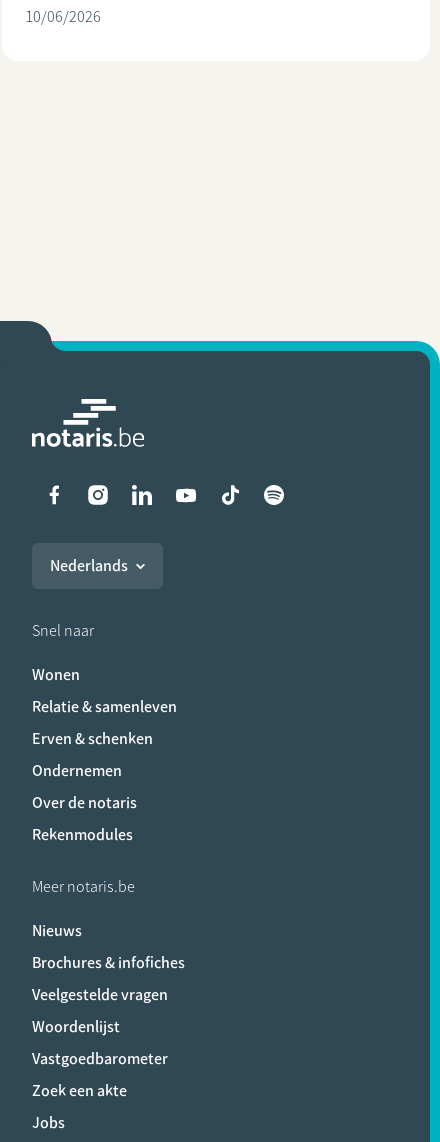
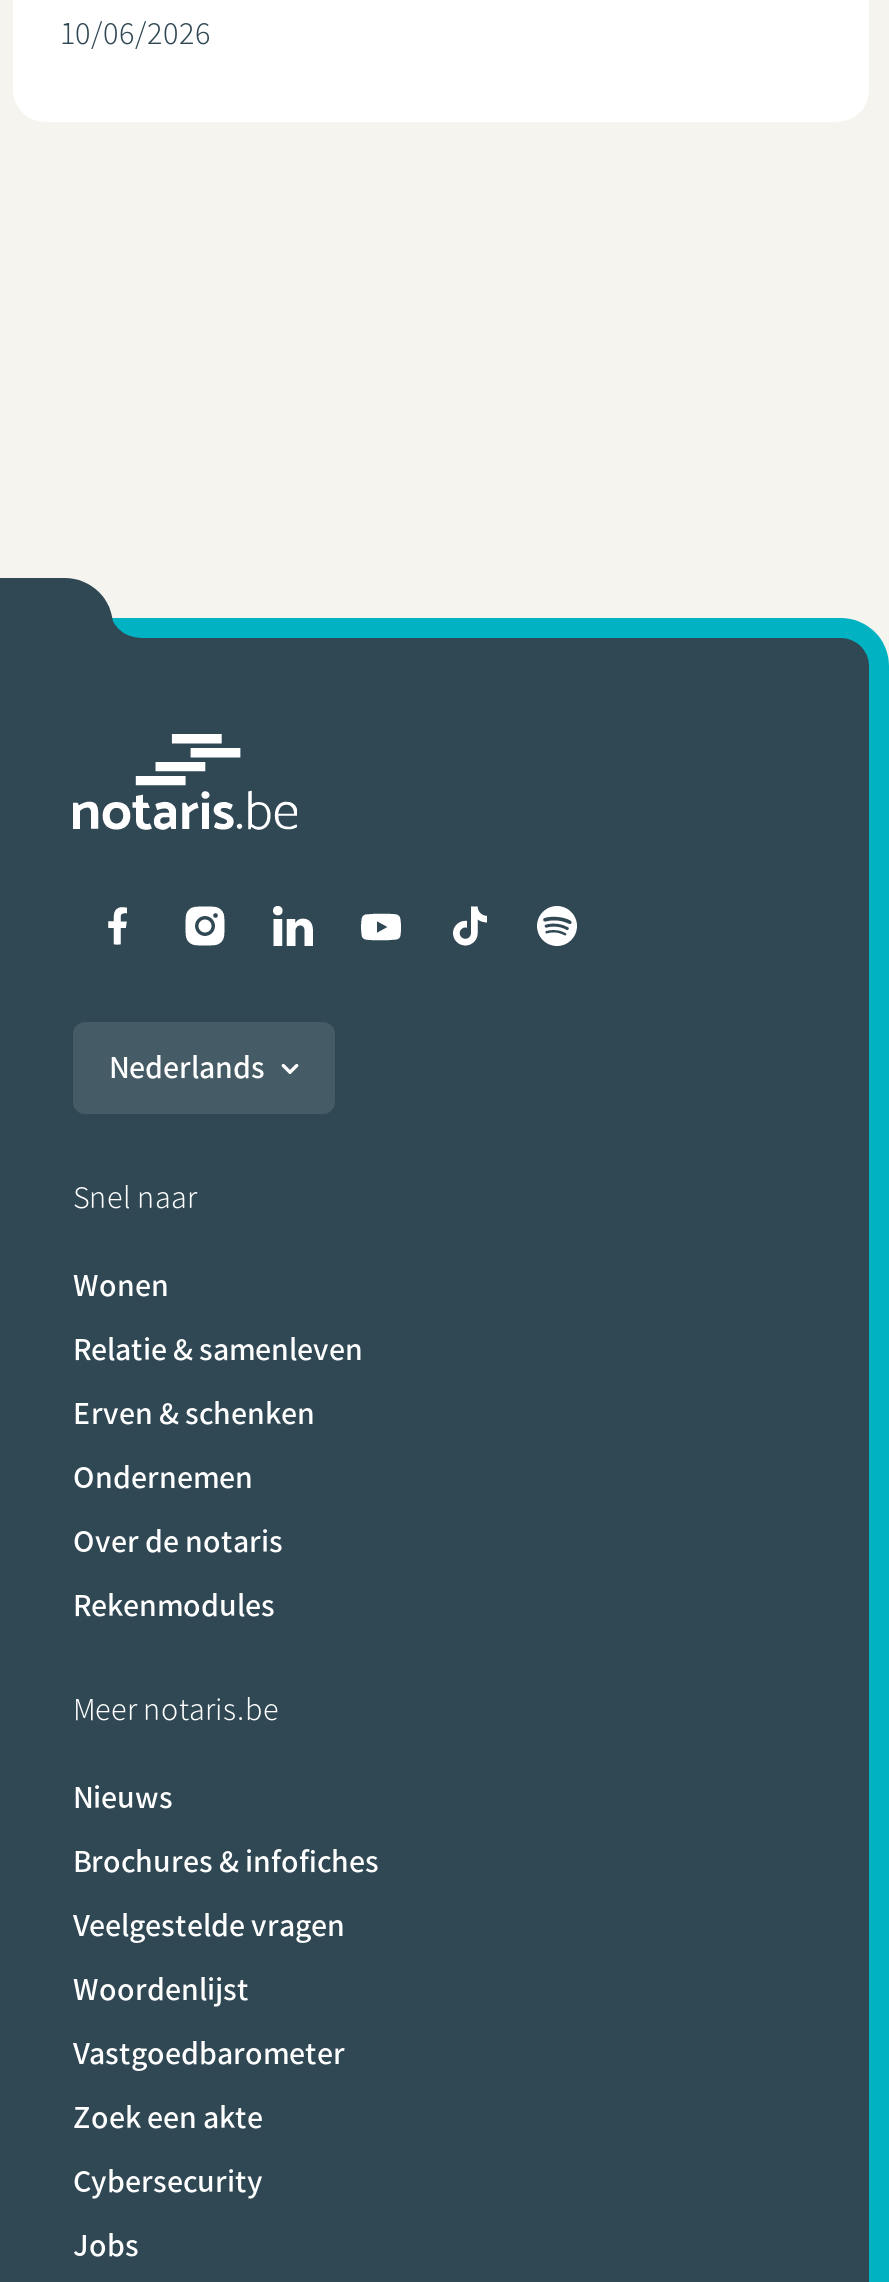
moved up: Nederlands | Snel naar | Wonen | ... | Vastgoedbarometer | Zoek een akte

+ Cybersecurity
